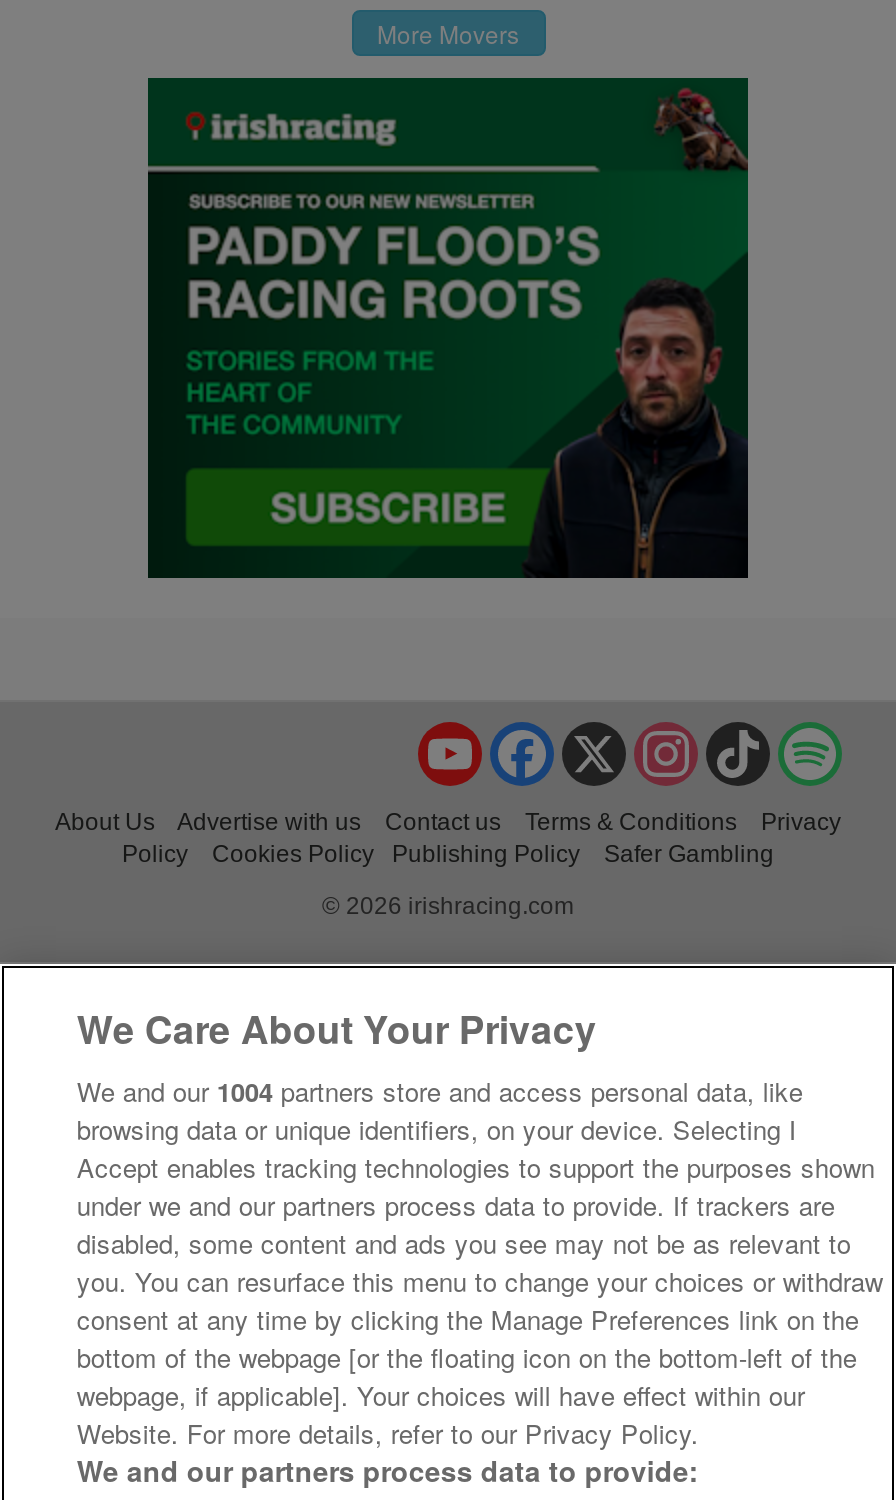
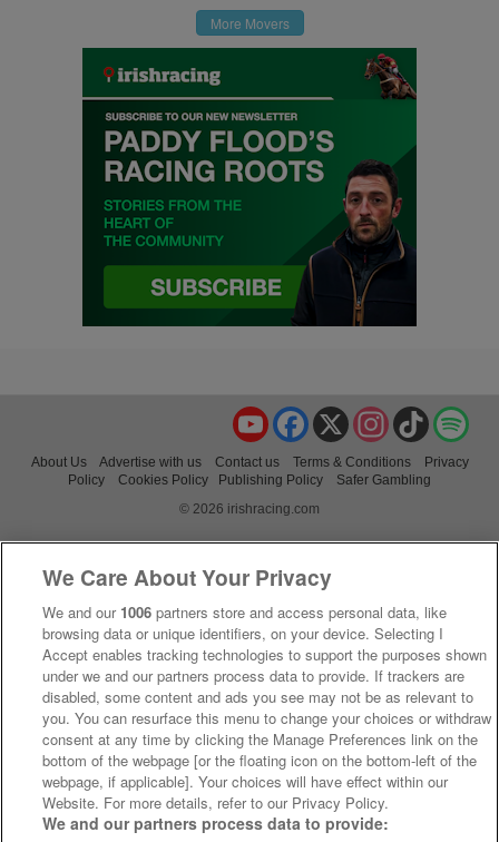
- We and our 1004 partners store and access personal data, like
+ We and our 1006 partners store and access personal data, like
